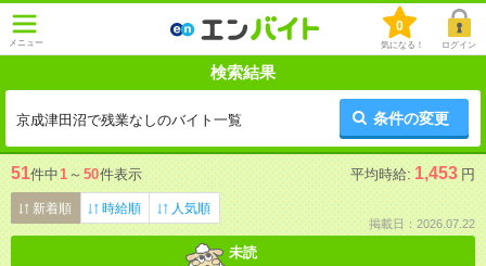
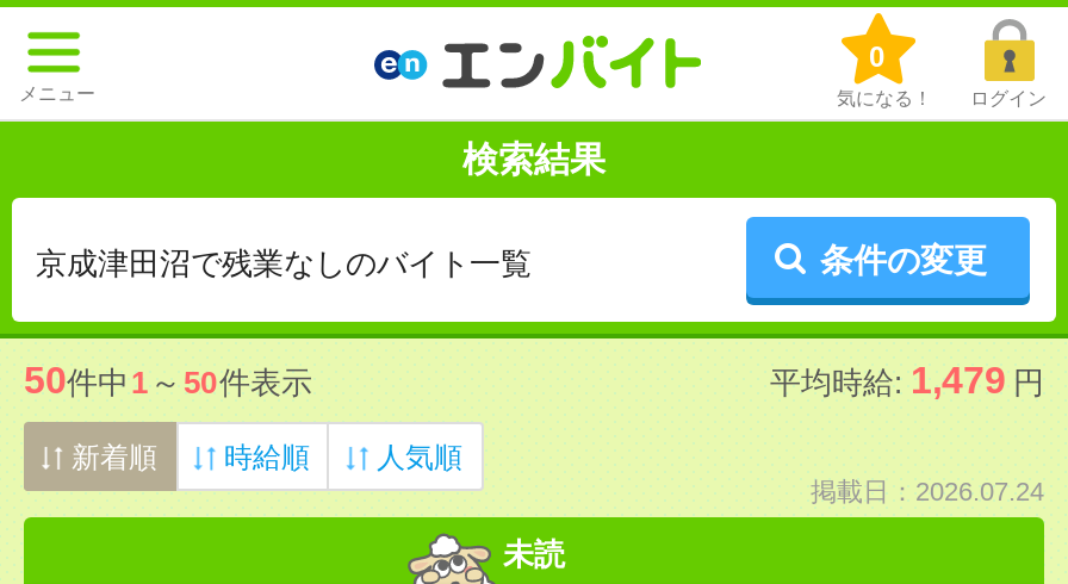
- 51件中1～50件表示
+ 50件中1～50件表示

- 平均時給: 1,453 円
+ 平均時給: 1,479 円

- 掲載日：2026.07.22
+ 掲載日：2026.07.24
